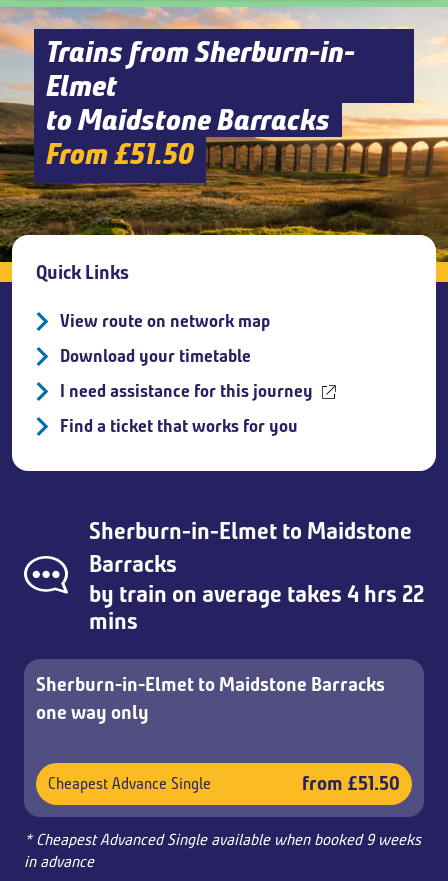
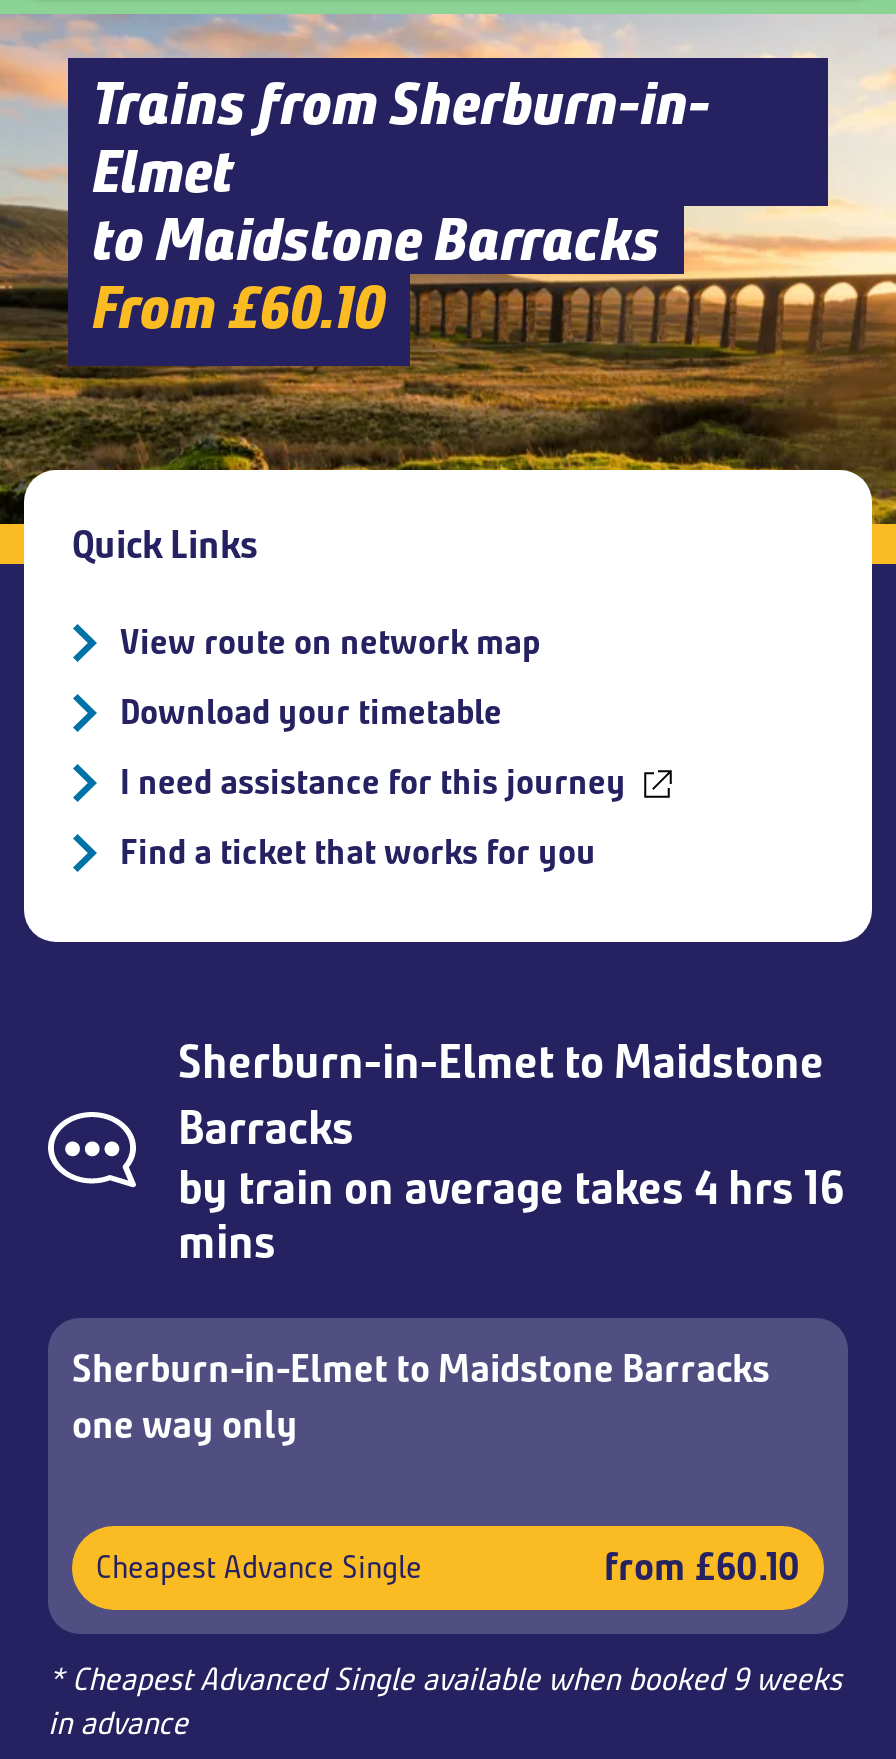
- From £51.50
+ From £60.10

- by train on average takes 4 hrs 22
+ by train on average takes 4 hrs 16

- from £51.50
+ from £60.10
